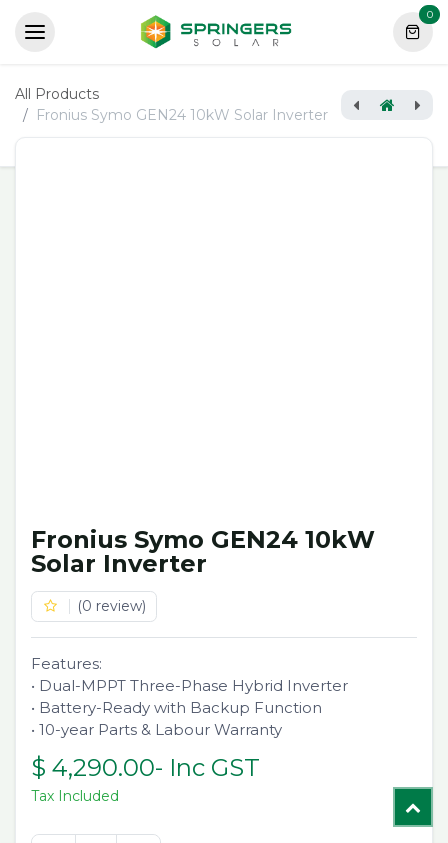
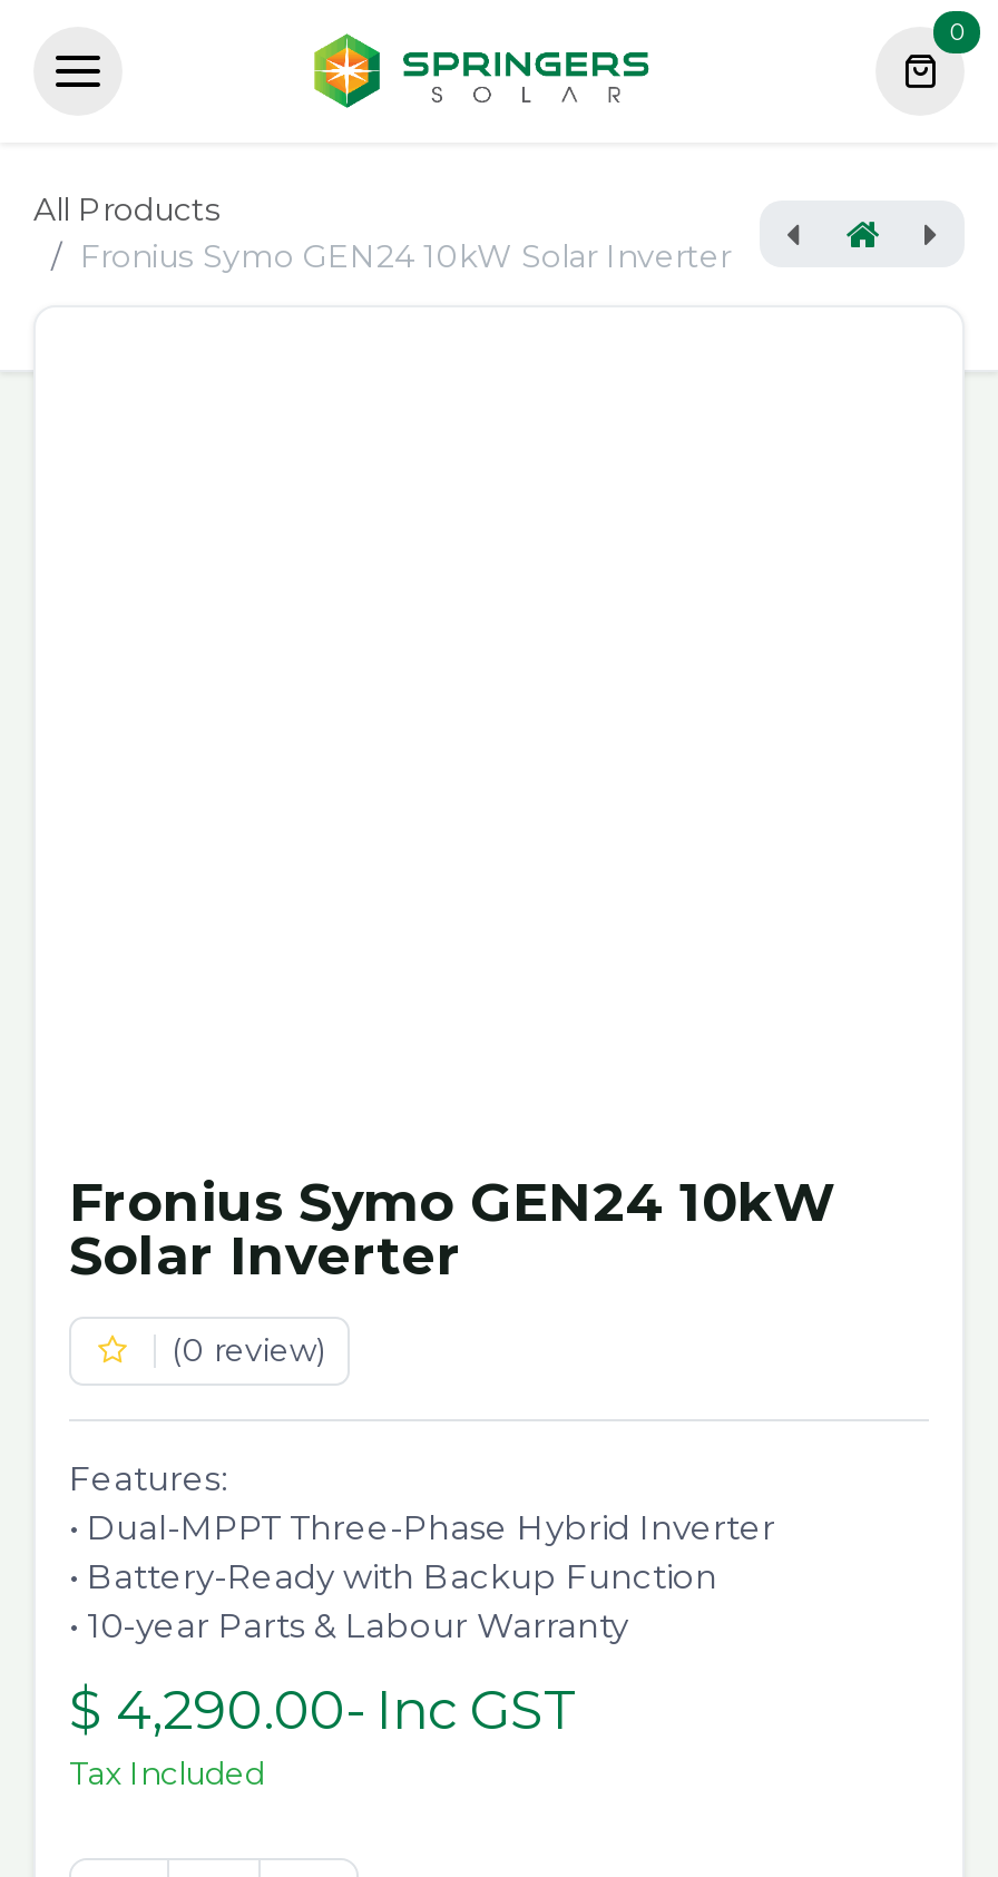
- [image]
